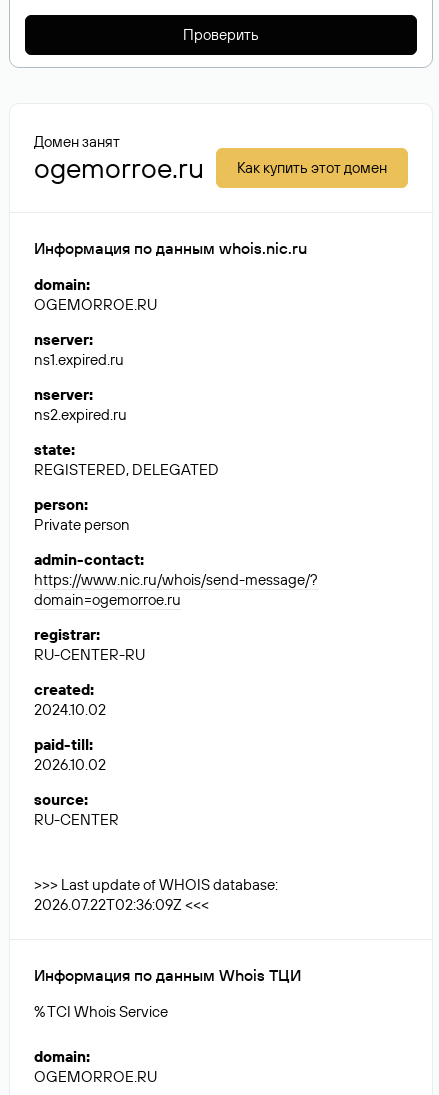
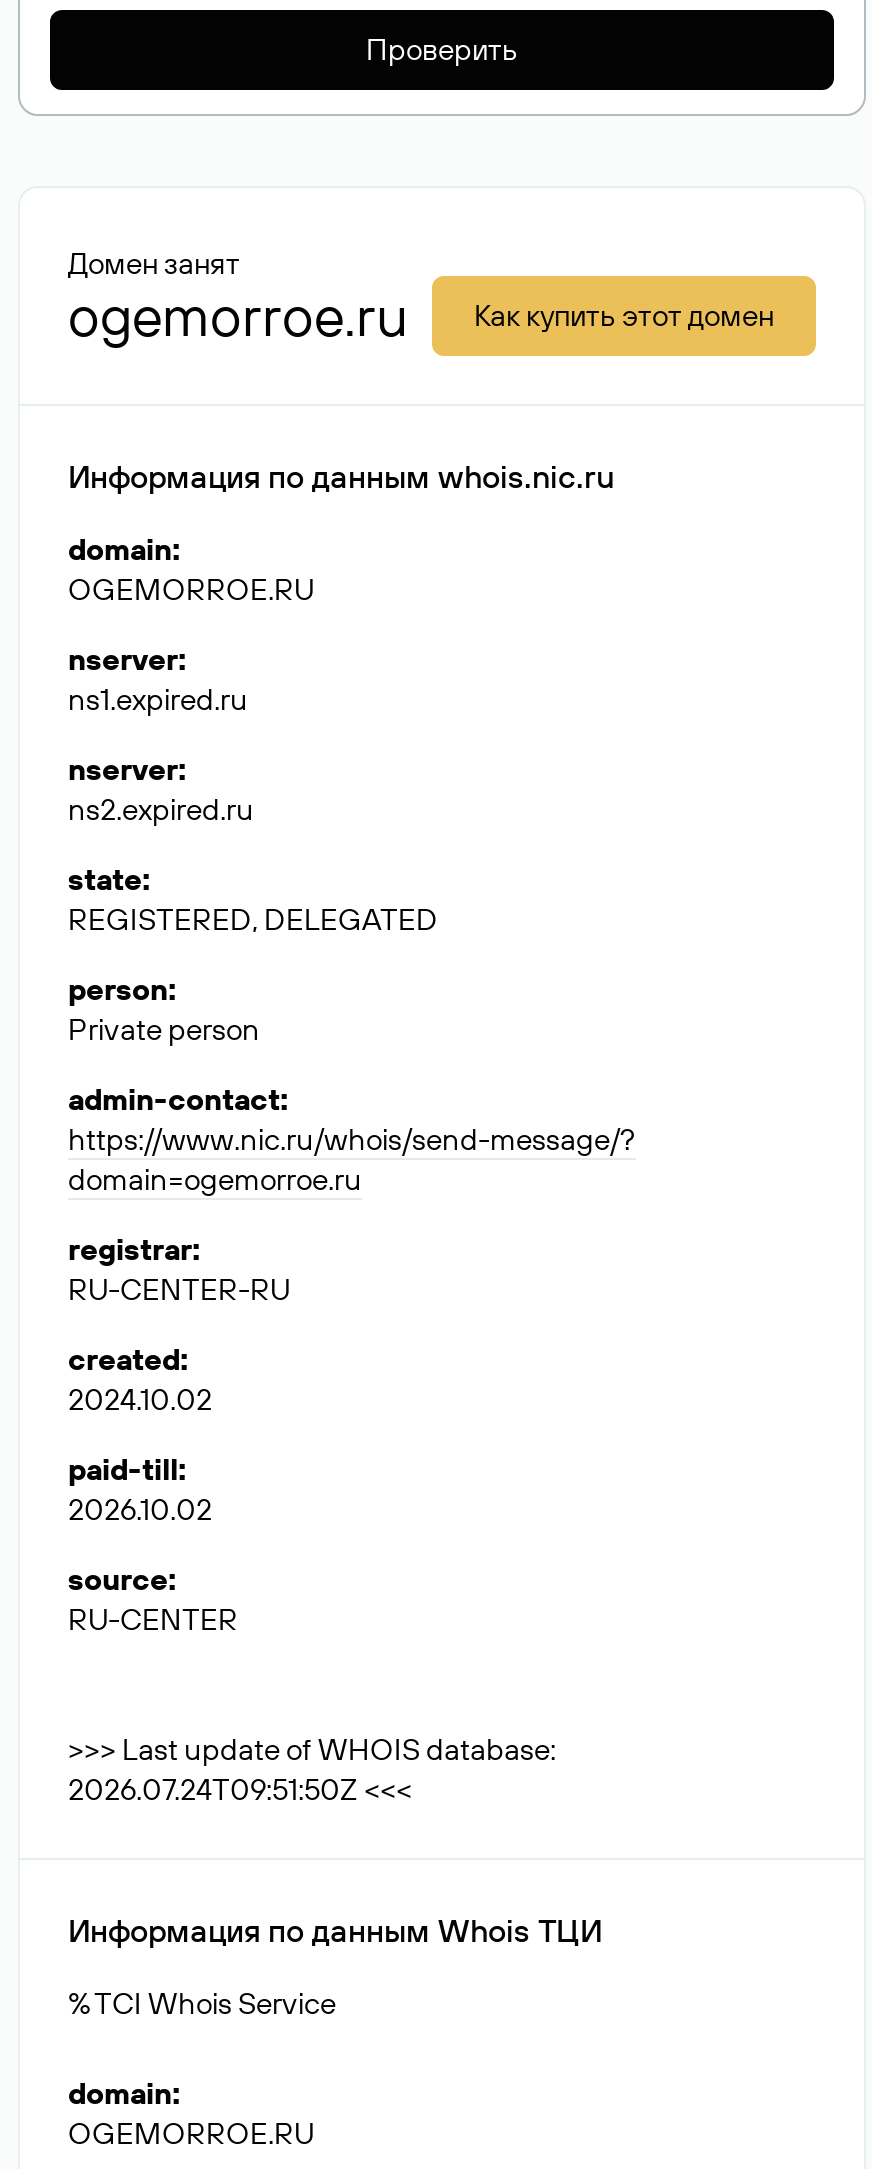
- 2026.07.22T02:36:09Z <<<
+ 2026.07.24T09:51:50Z <<<
